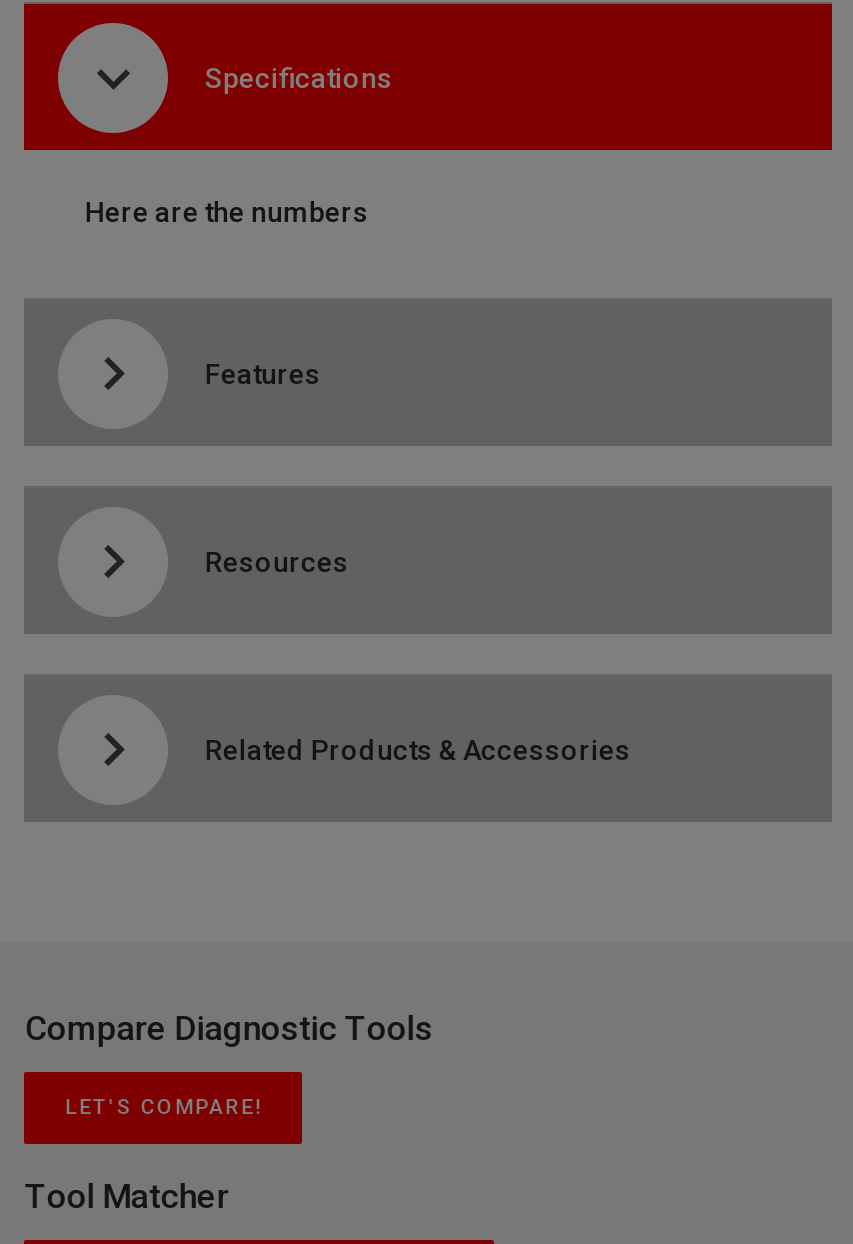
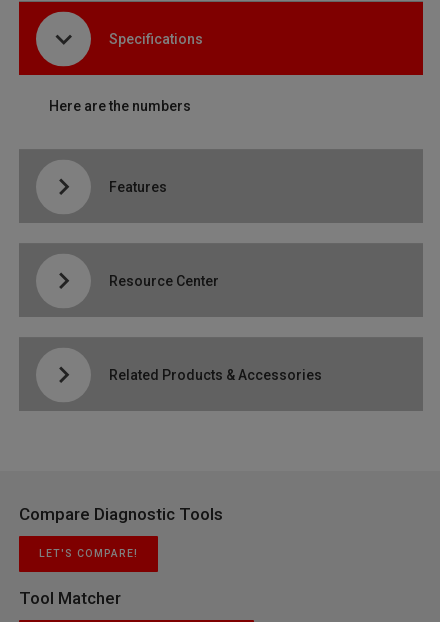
- Resources
+ Resource Center
